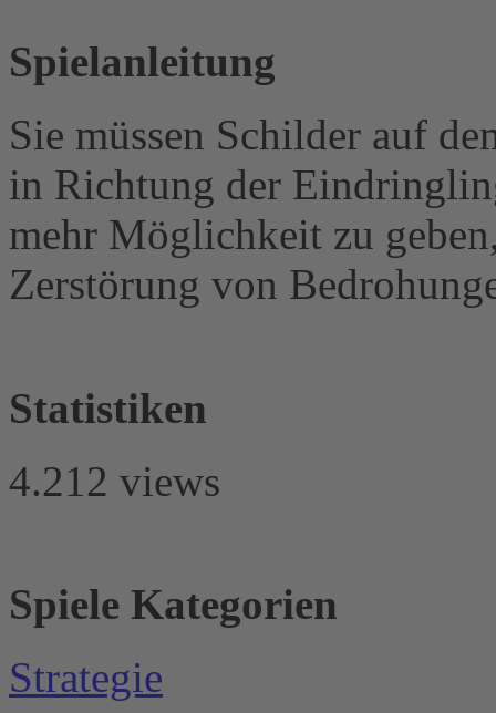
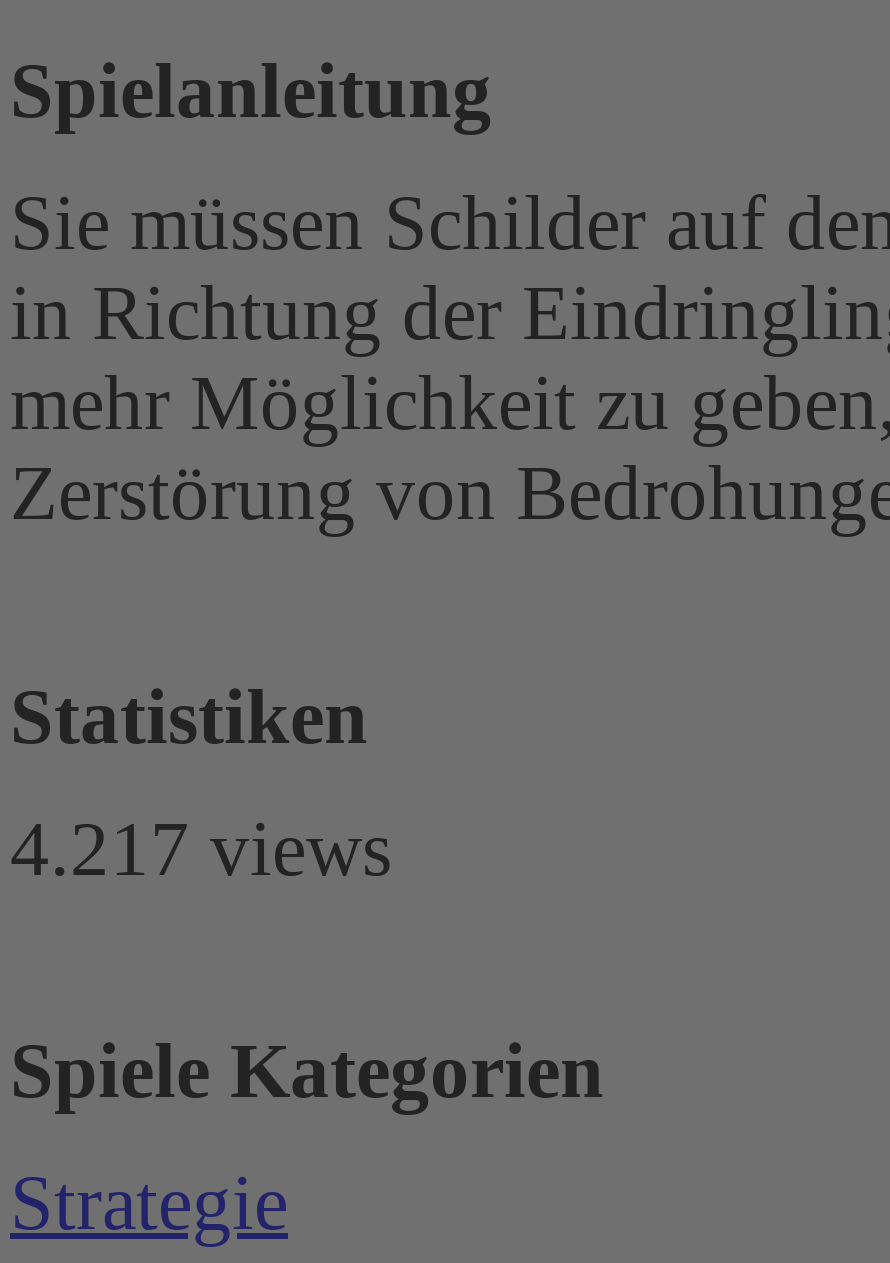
- 4.212 views
+ 4.217 views
